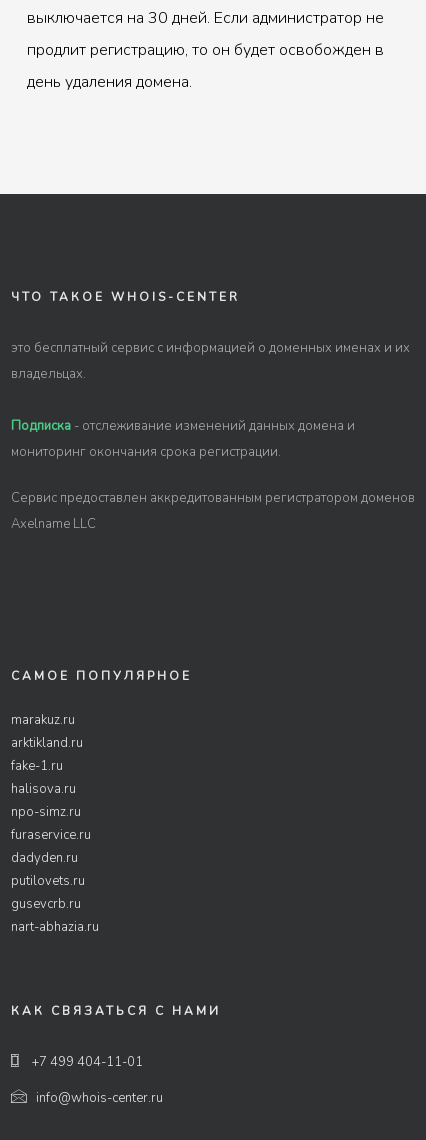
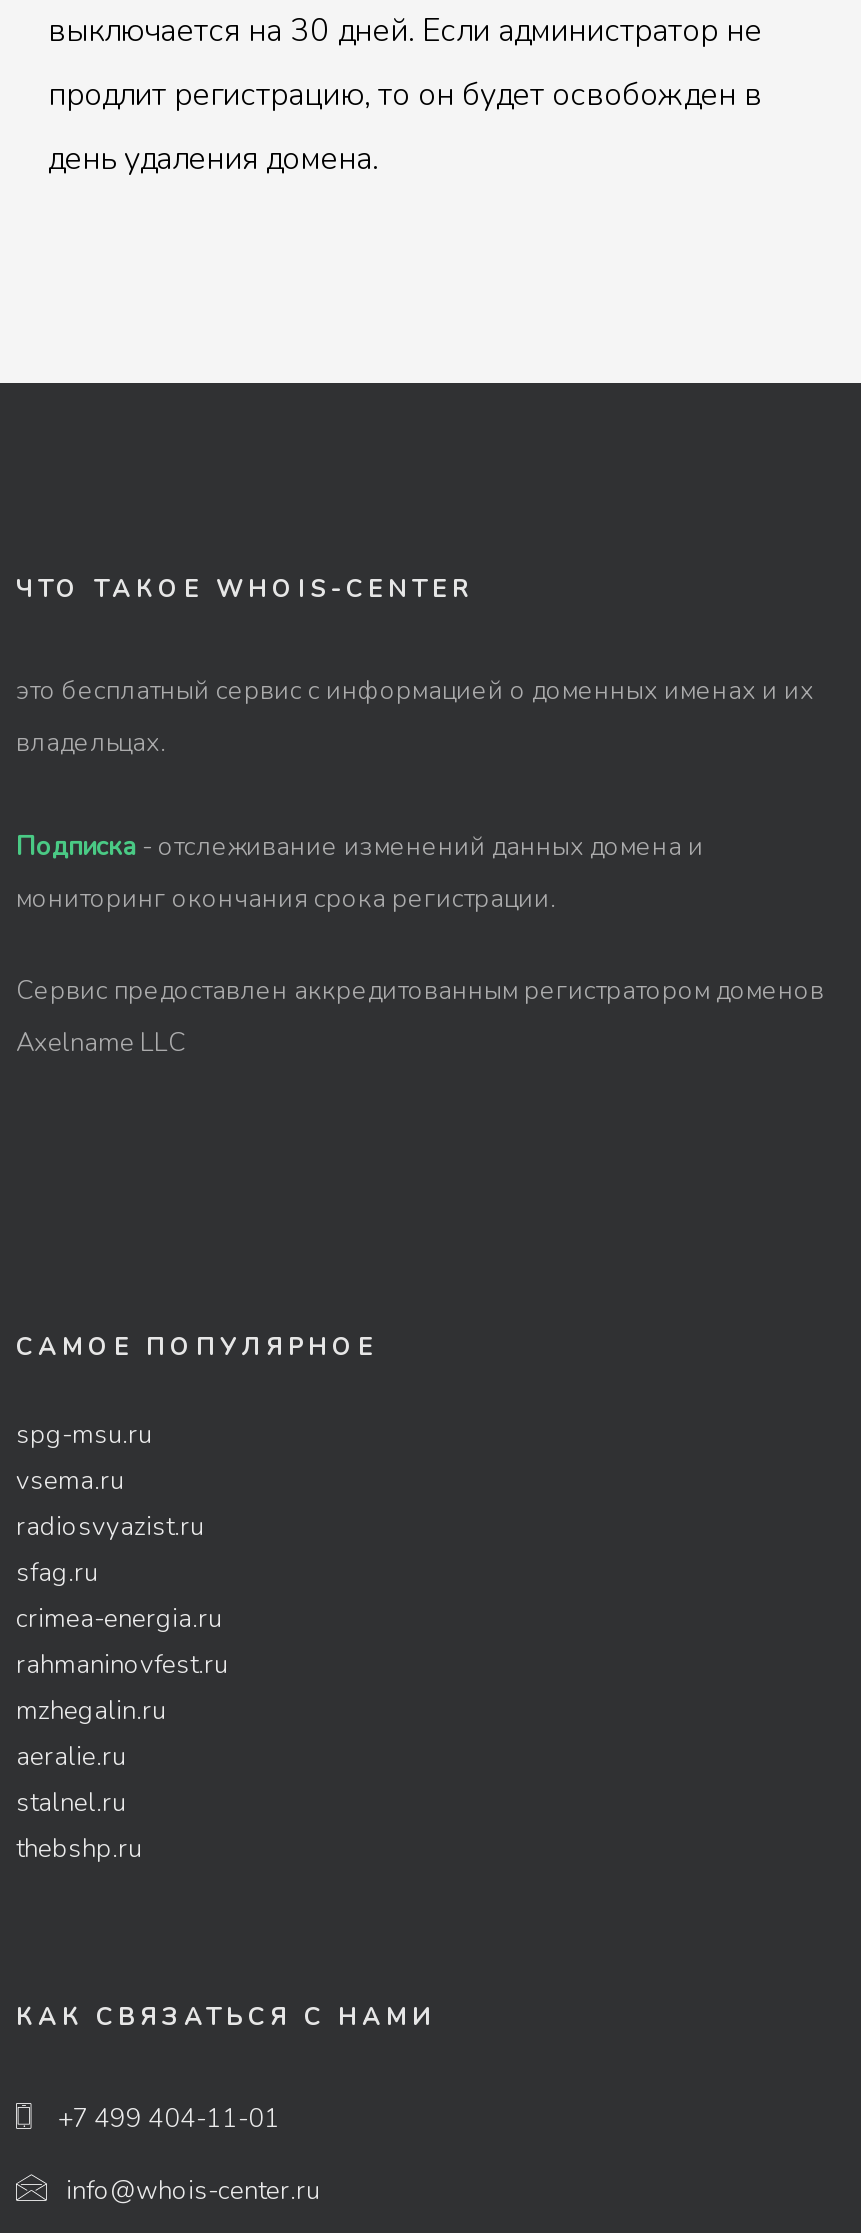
- marakuz.ru
- arktikland.ru
- fake-1.ru
- halisova.ru
- npo-simz.ru
- furaservice.ru
- dadyden.ru
- putilovets.ru
- gusevcrb.ru
- nart-abhazia.ru
+ spg-msu.ru
+ vsema.ru
+ radiosvyazist.ru
+ sfag.ru
+ crimea-energia.ru
+ rahmaninovfest.ru
+ mzhegalin.ru
+ aeralie.ru
+ stalnel.ru
+ thebshp.ru
